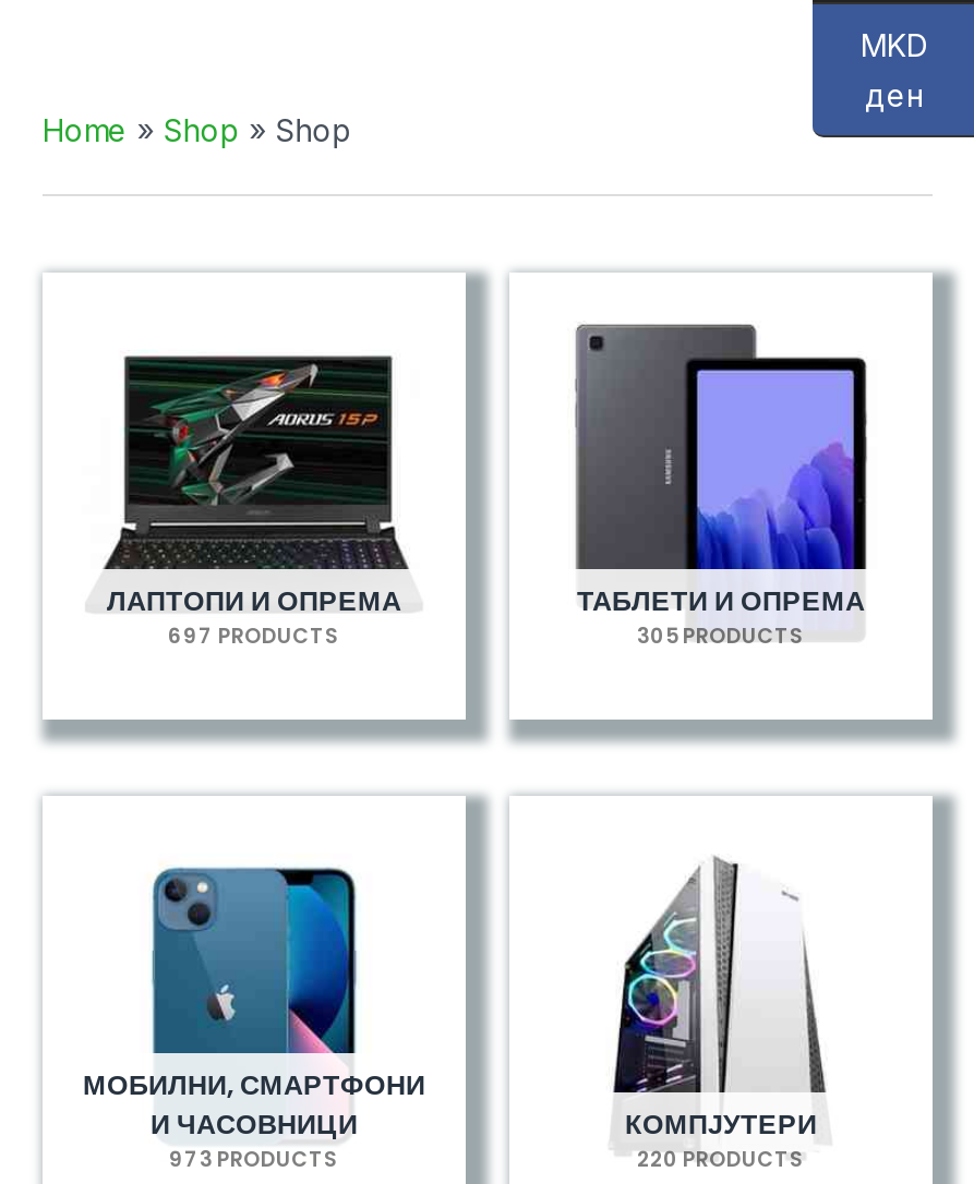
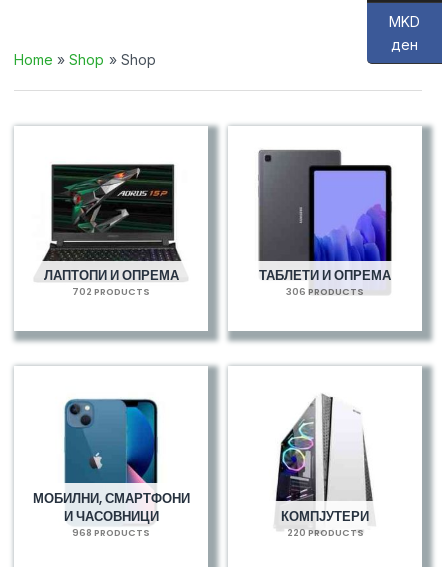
- 697 PRODUCTS
+ 702 PRODUCTS

- 305 PRODUCTS
+ 306 PRODUCTS

- 973 PRODUCTS
+ 968 PRODUCTS
